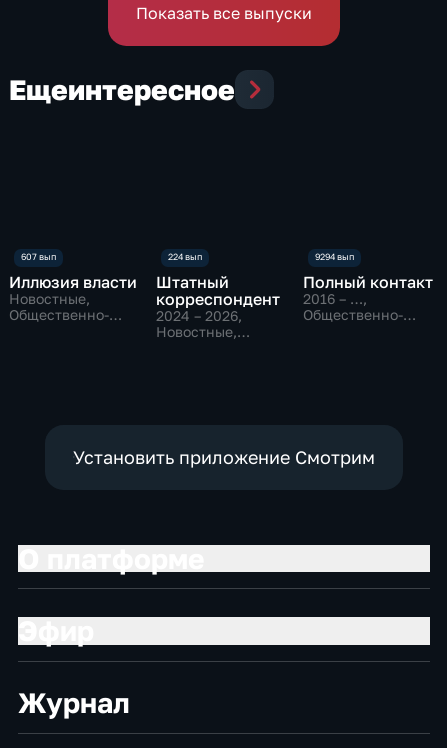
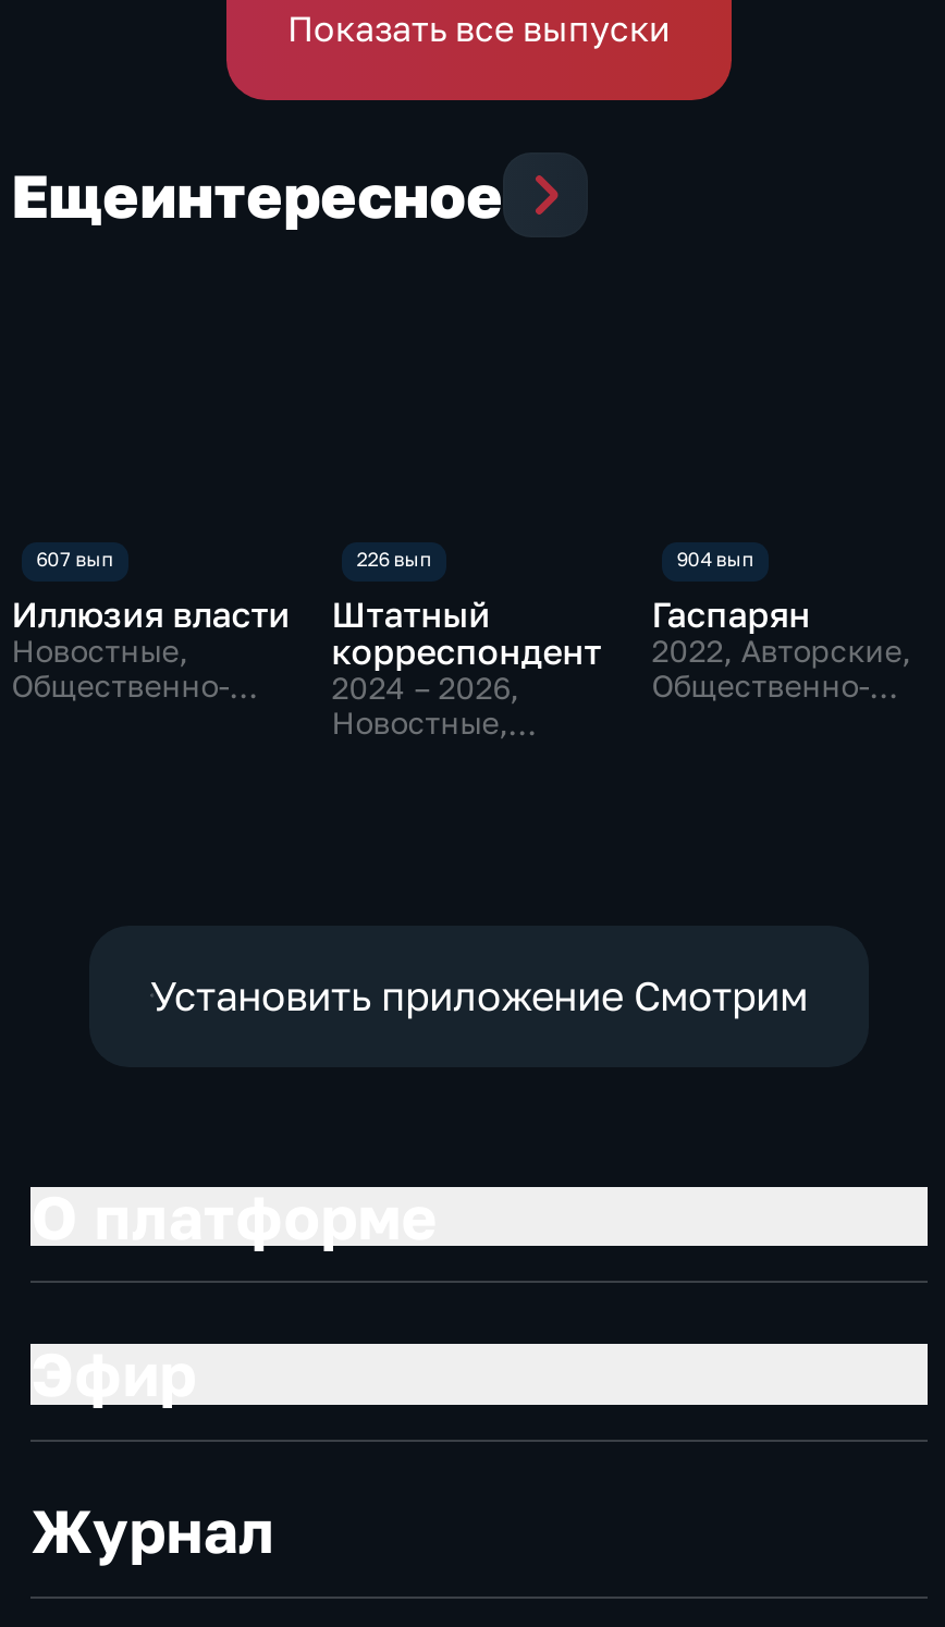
- Полный контакт
- 2016 – …,
+ Гаспарян
+ 2022, Авторские,
